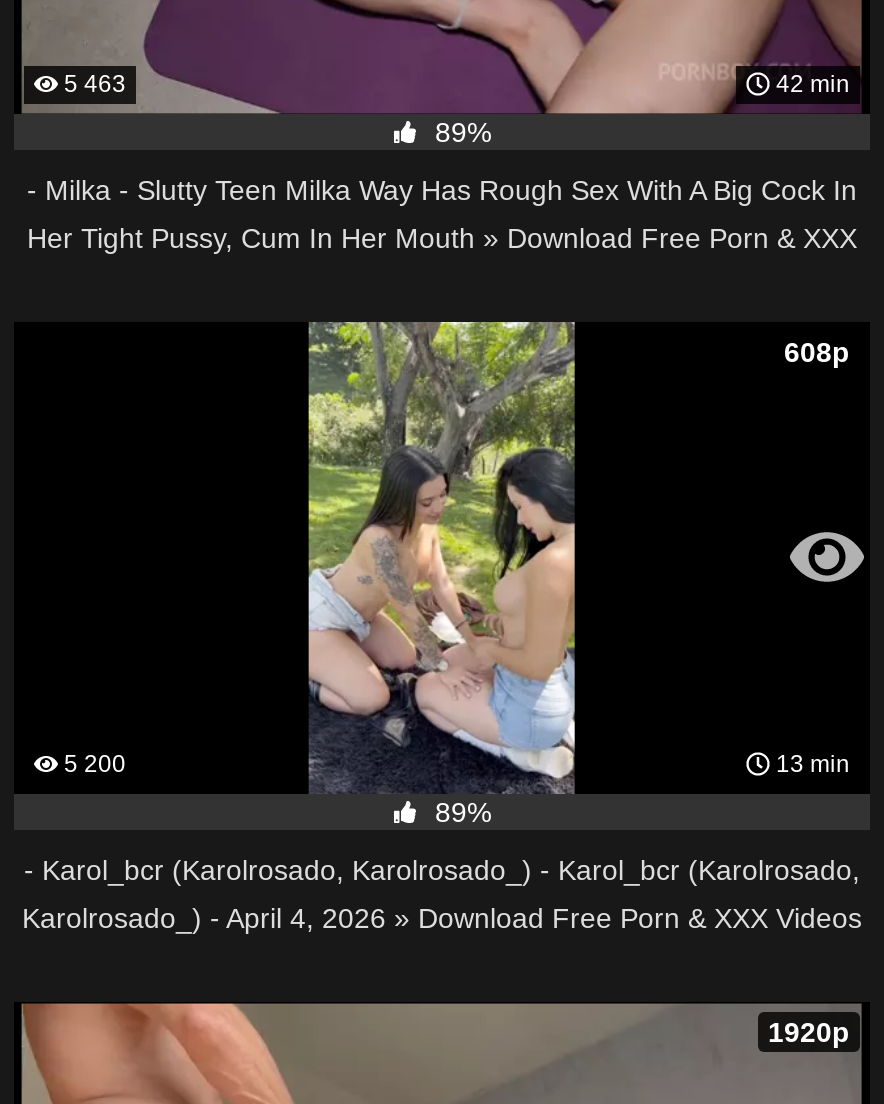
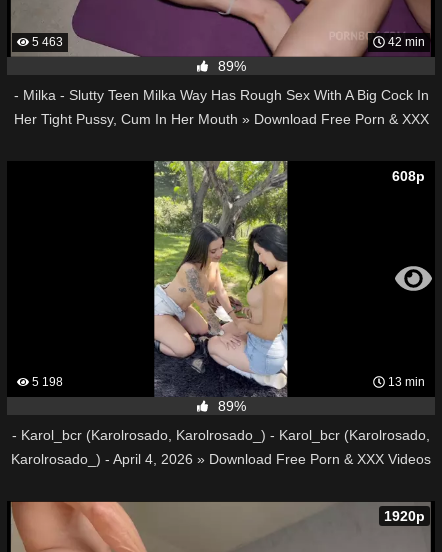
- 5 200
+ 5 198
